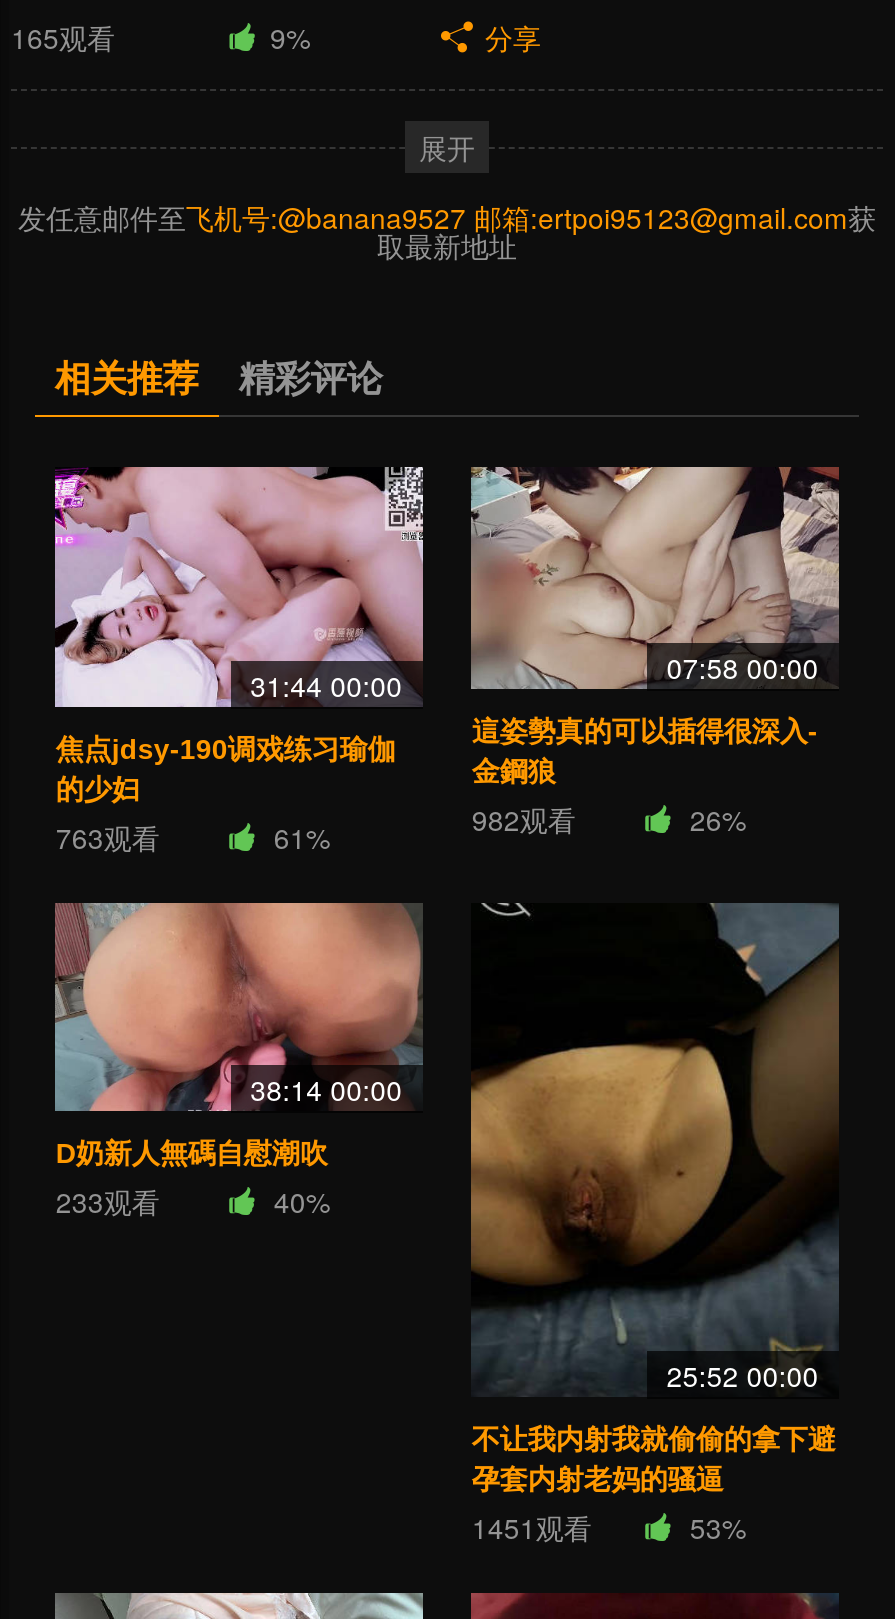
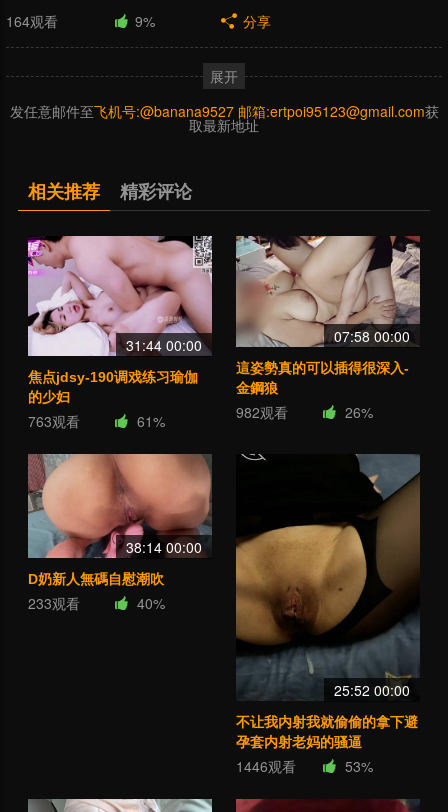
- 165观看
+ 164观看

- 1451观看
+ 1446观看
